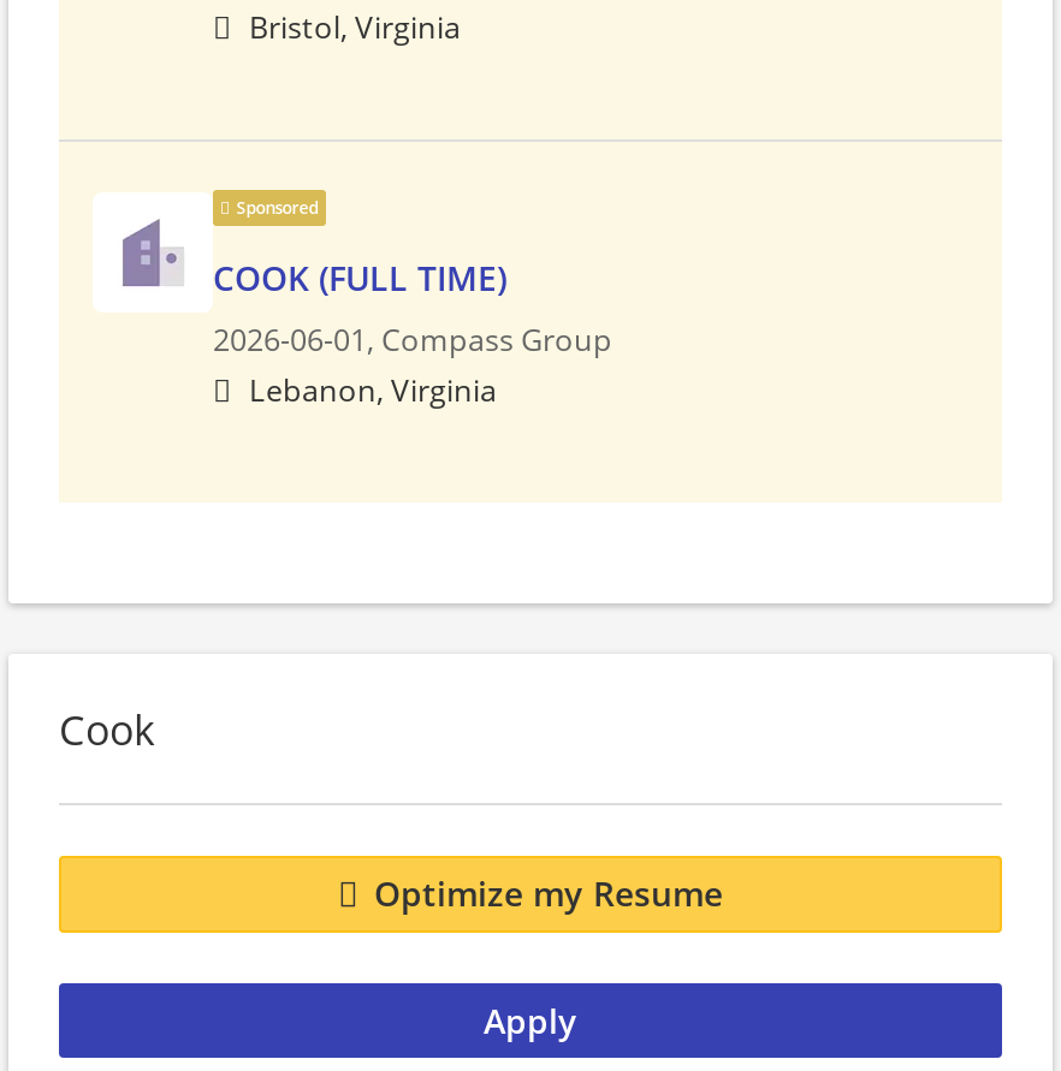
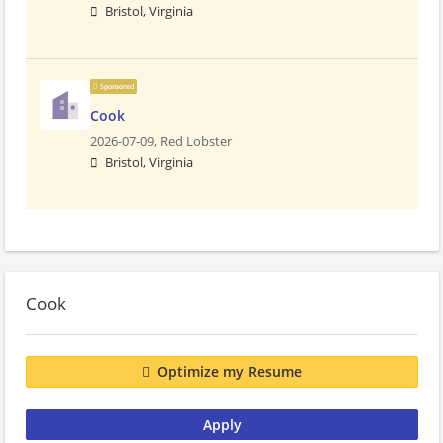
- COOK (FULL TIME)
- 2026-06-01, Compass Group
- Lebanon, Virginia
+ Cook
+ 2026-07-09, Red Lobster
+ Bristol, Virginia
